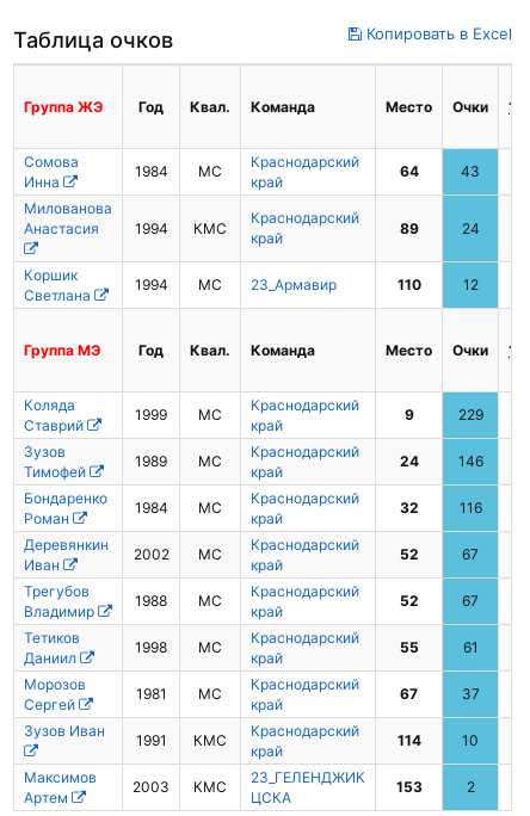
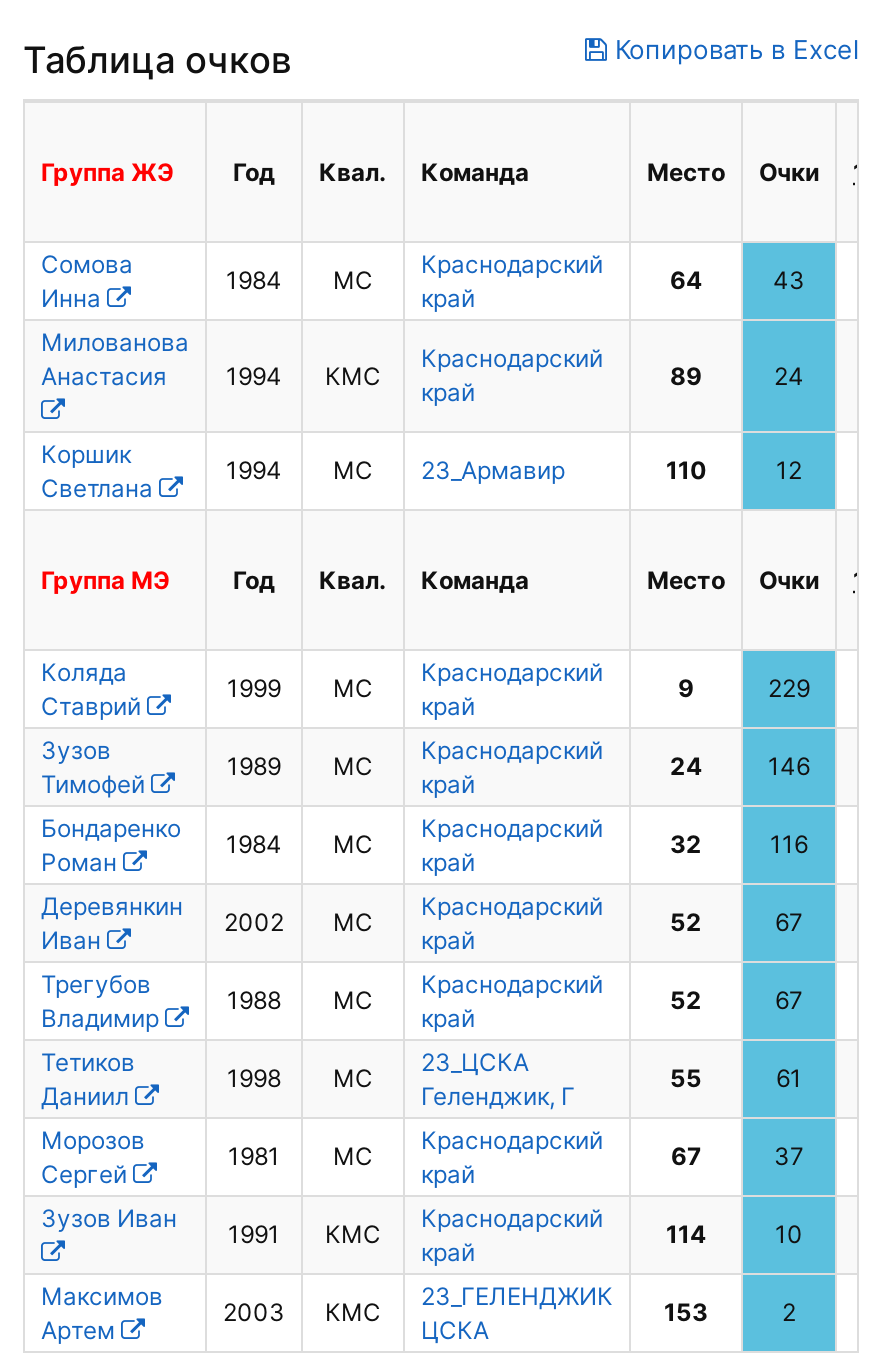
- Краснодарский
- край
+ 23_ЦСКА
+ Геленджик, Г
